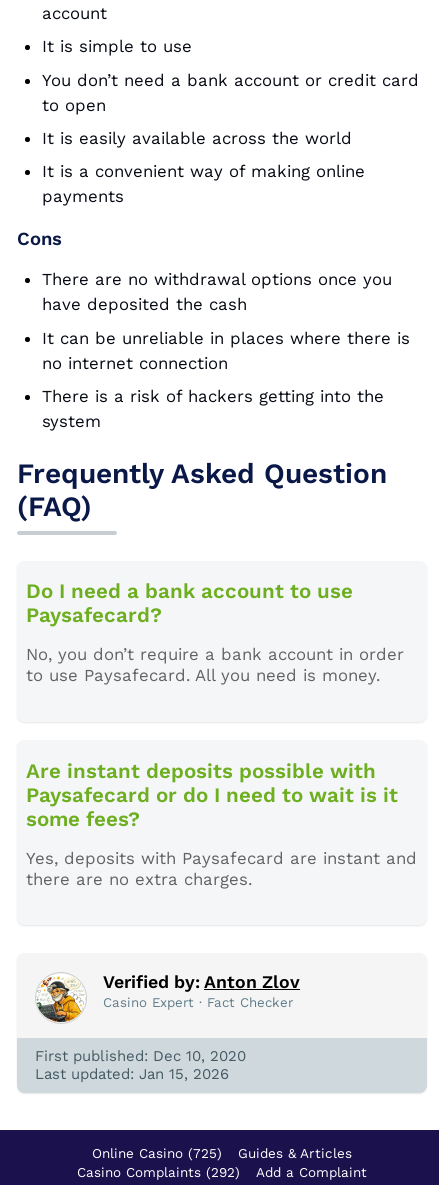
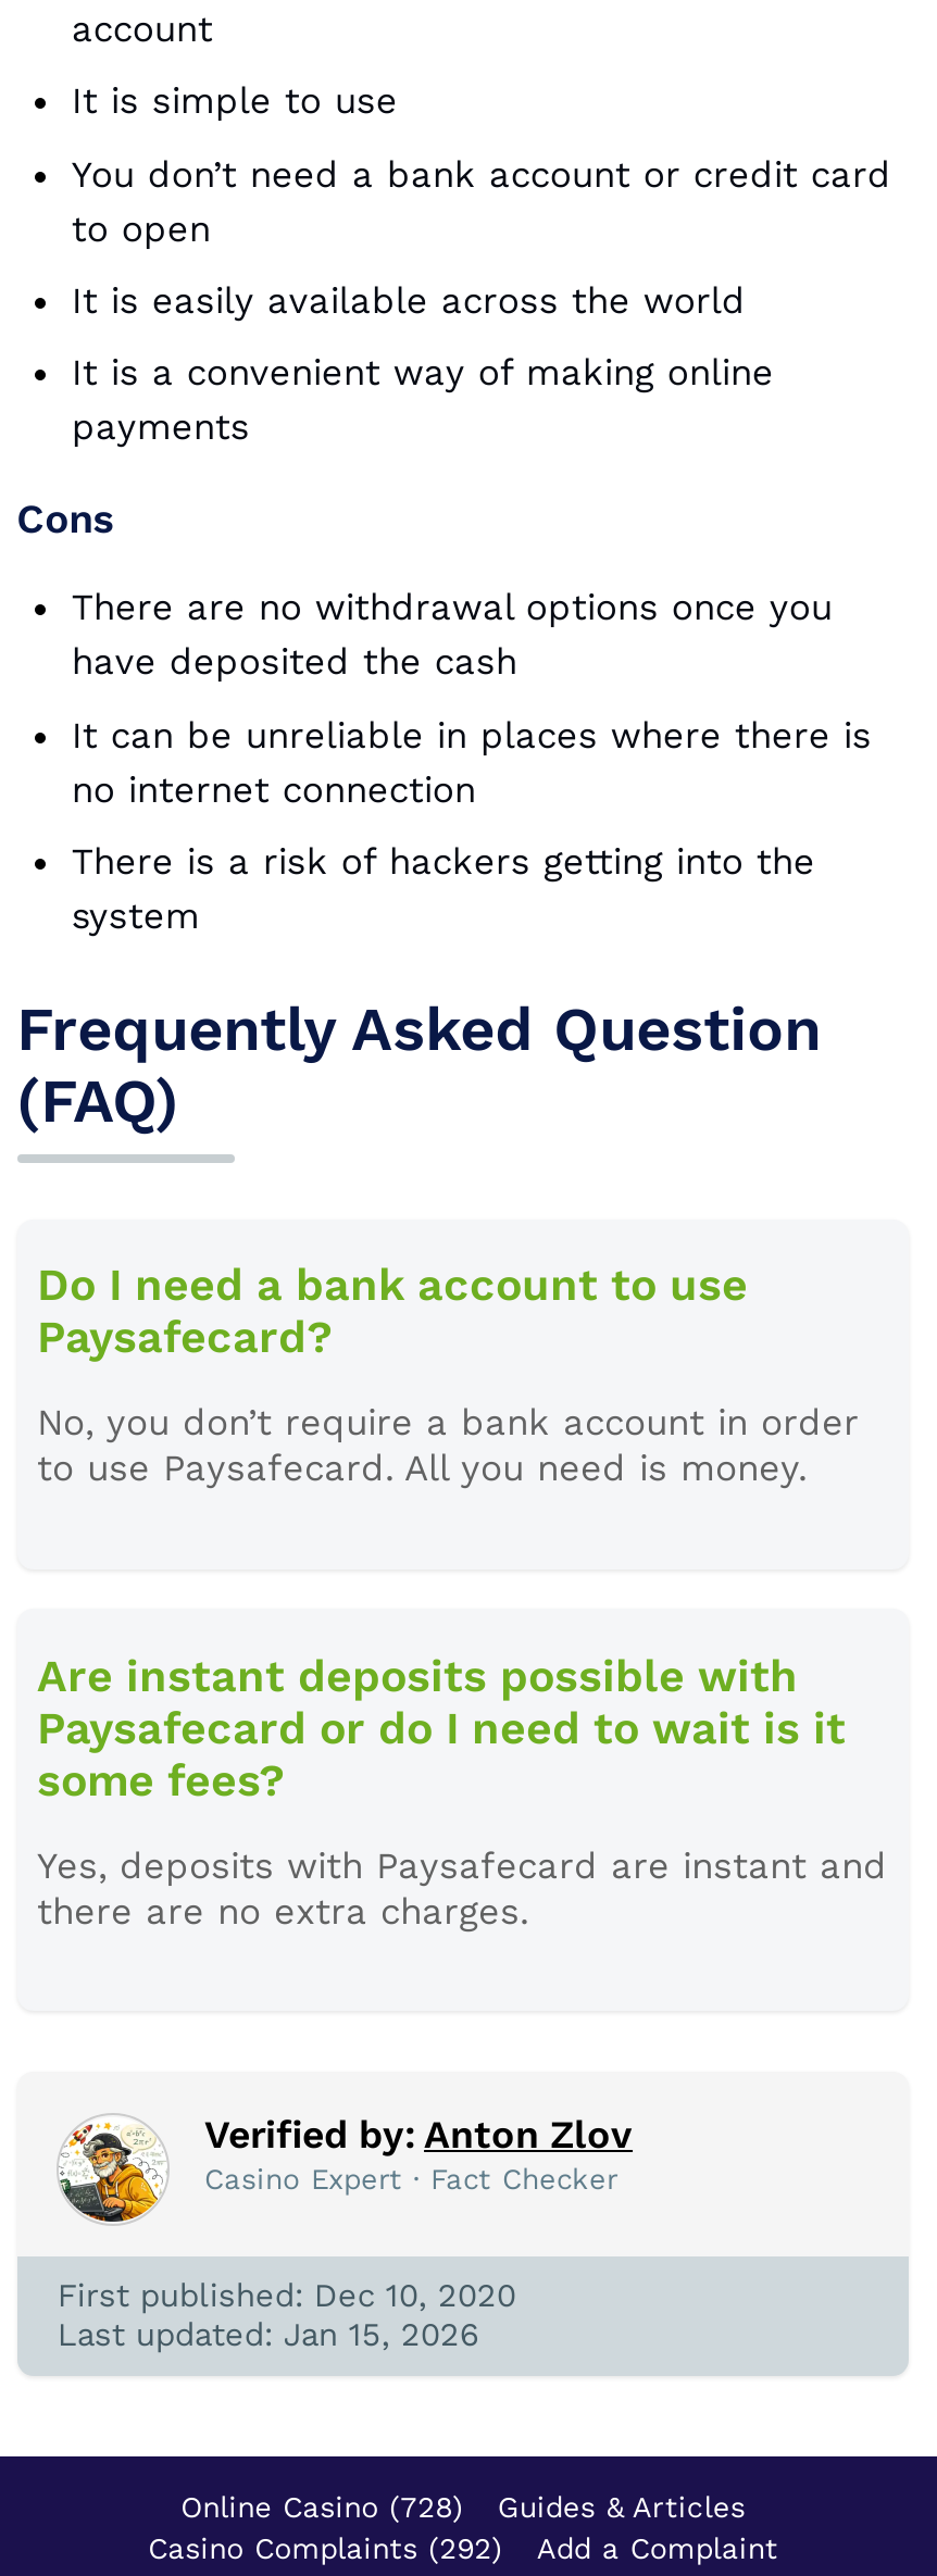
- Online Casino (725)
+ Online Casino (728)
